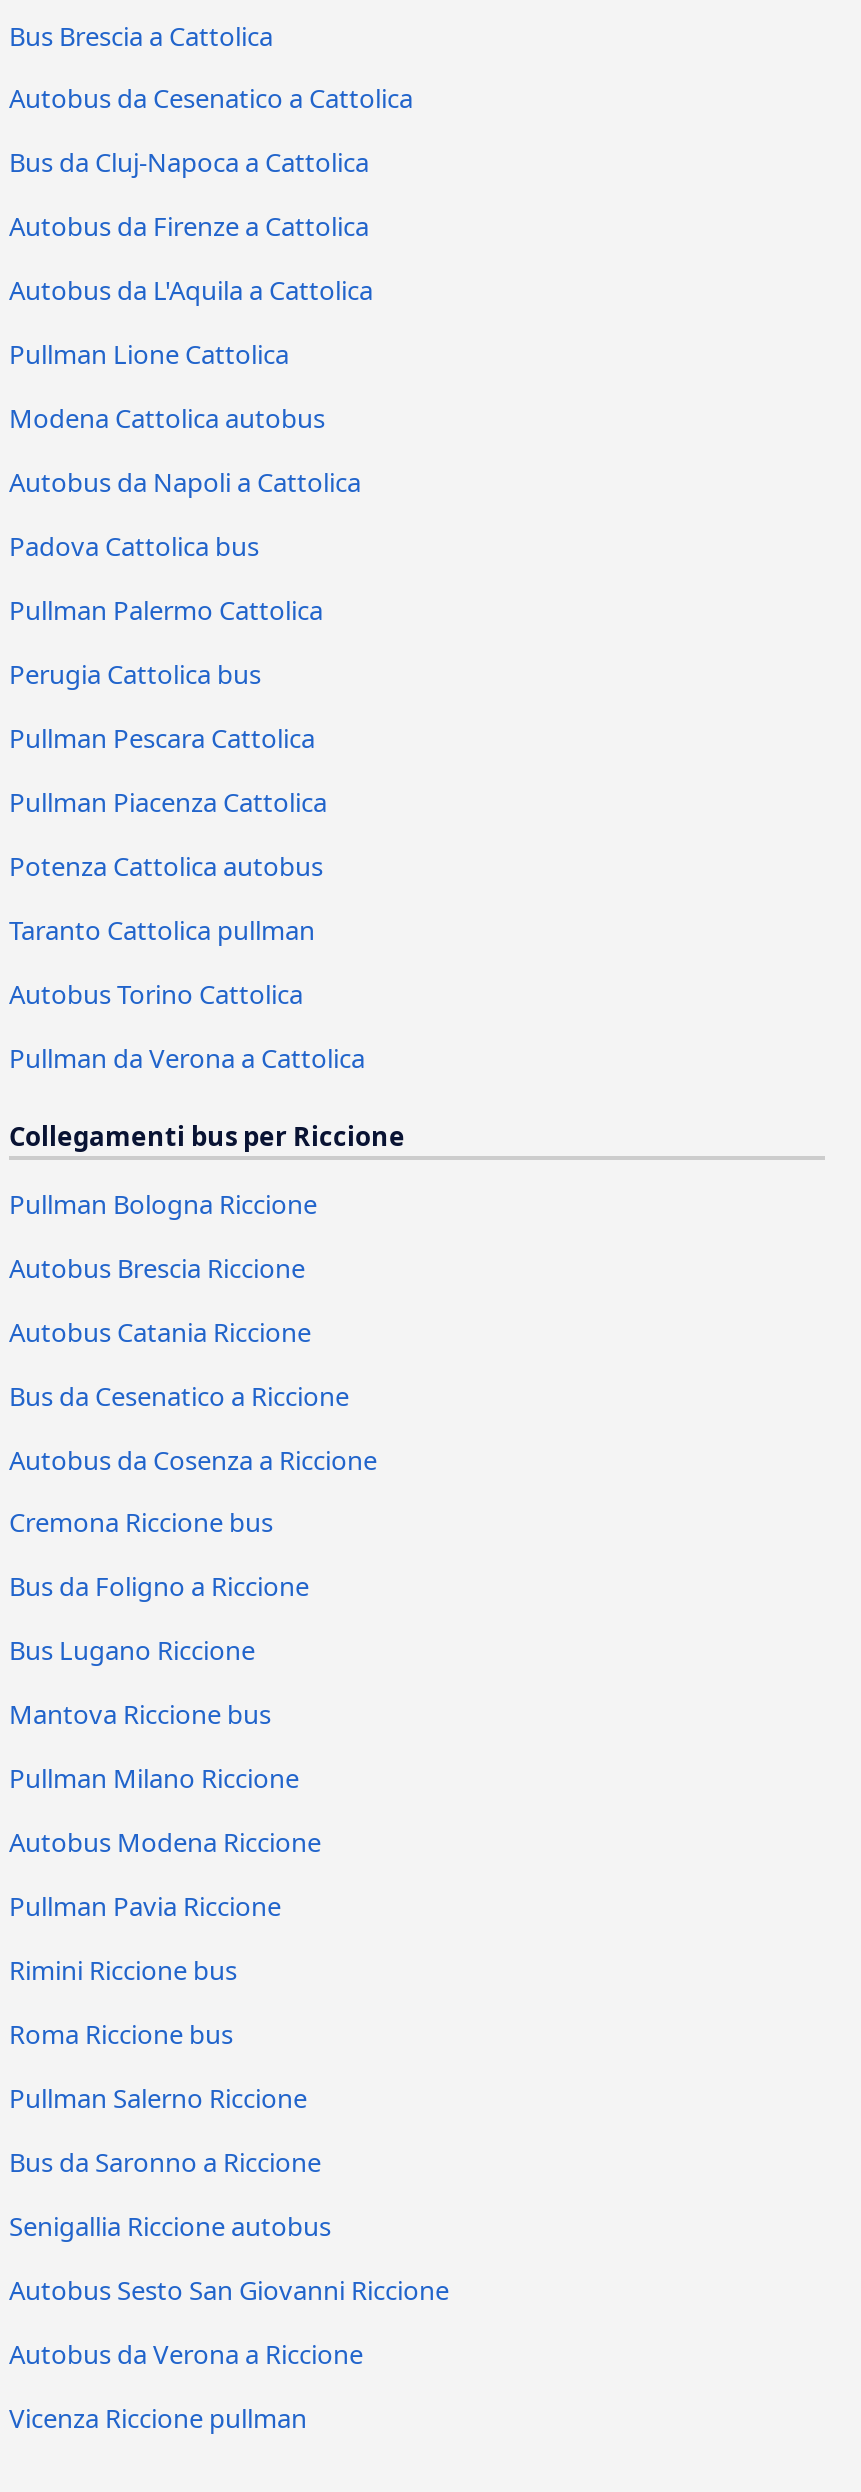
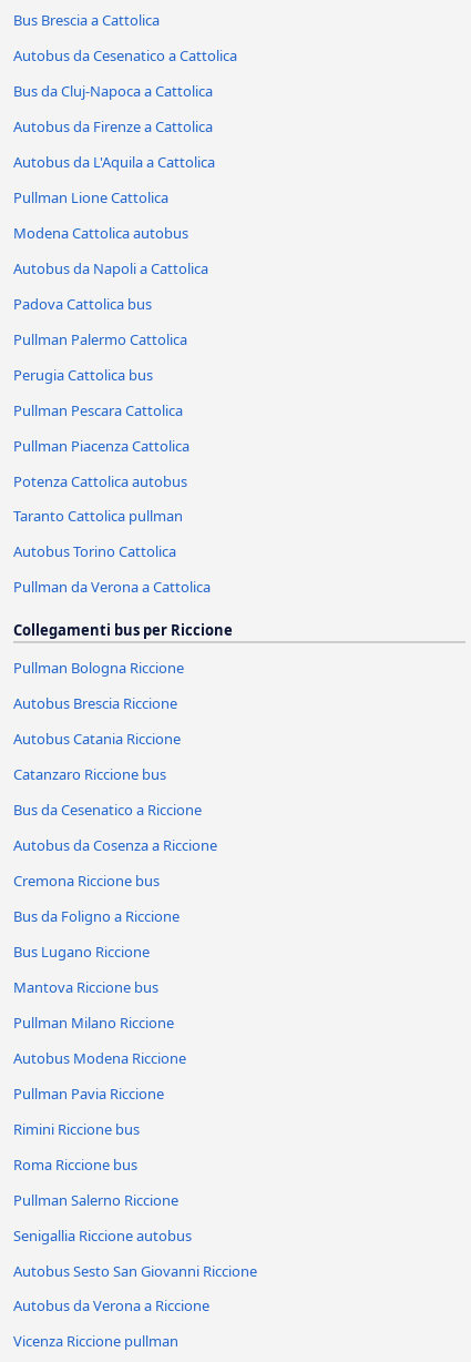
+ Catanzaro Riccione bus

moved down: Bus da Cesenatico a Riccione | Autobus da Cosenza a Riccione | Cremona Riccione bus | ... | Roma Riccione bus | Pullman Salerno Riccione

- Bus da Saronno a Riccione
